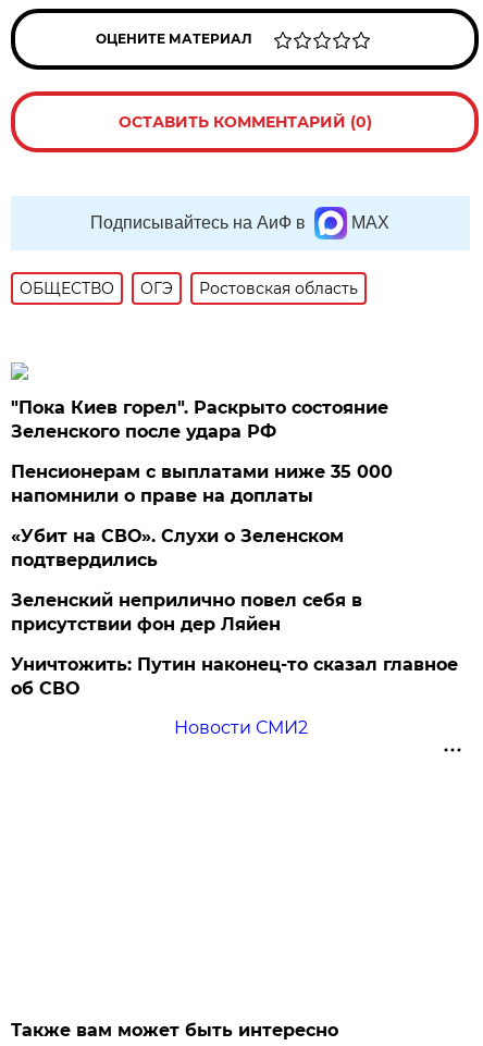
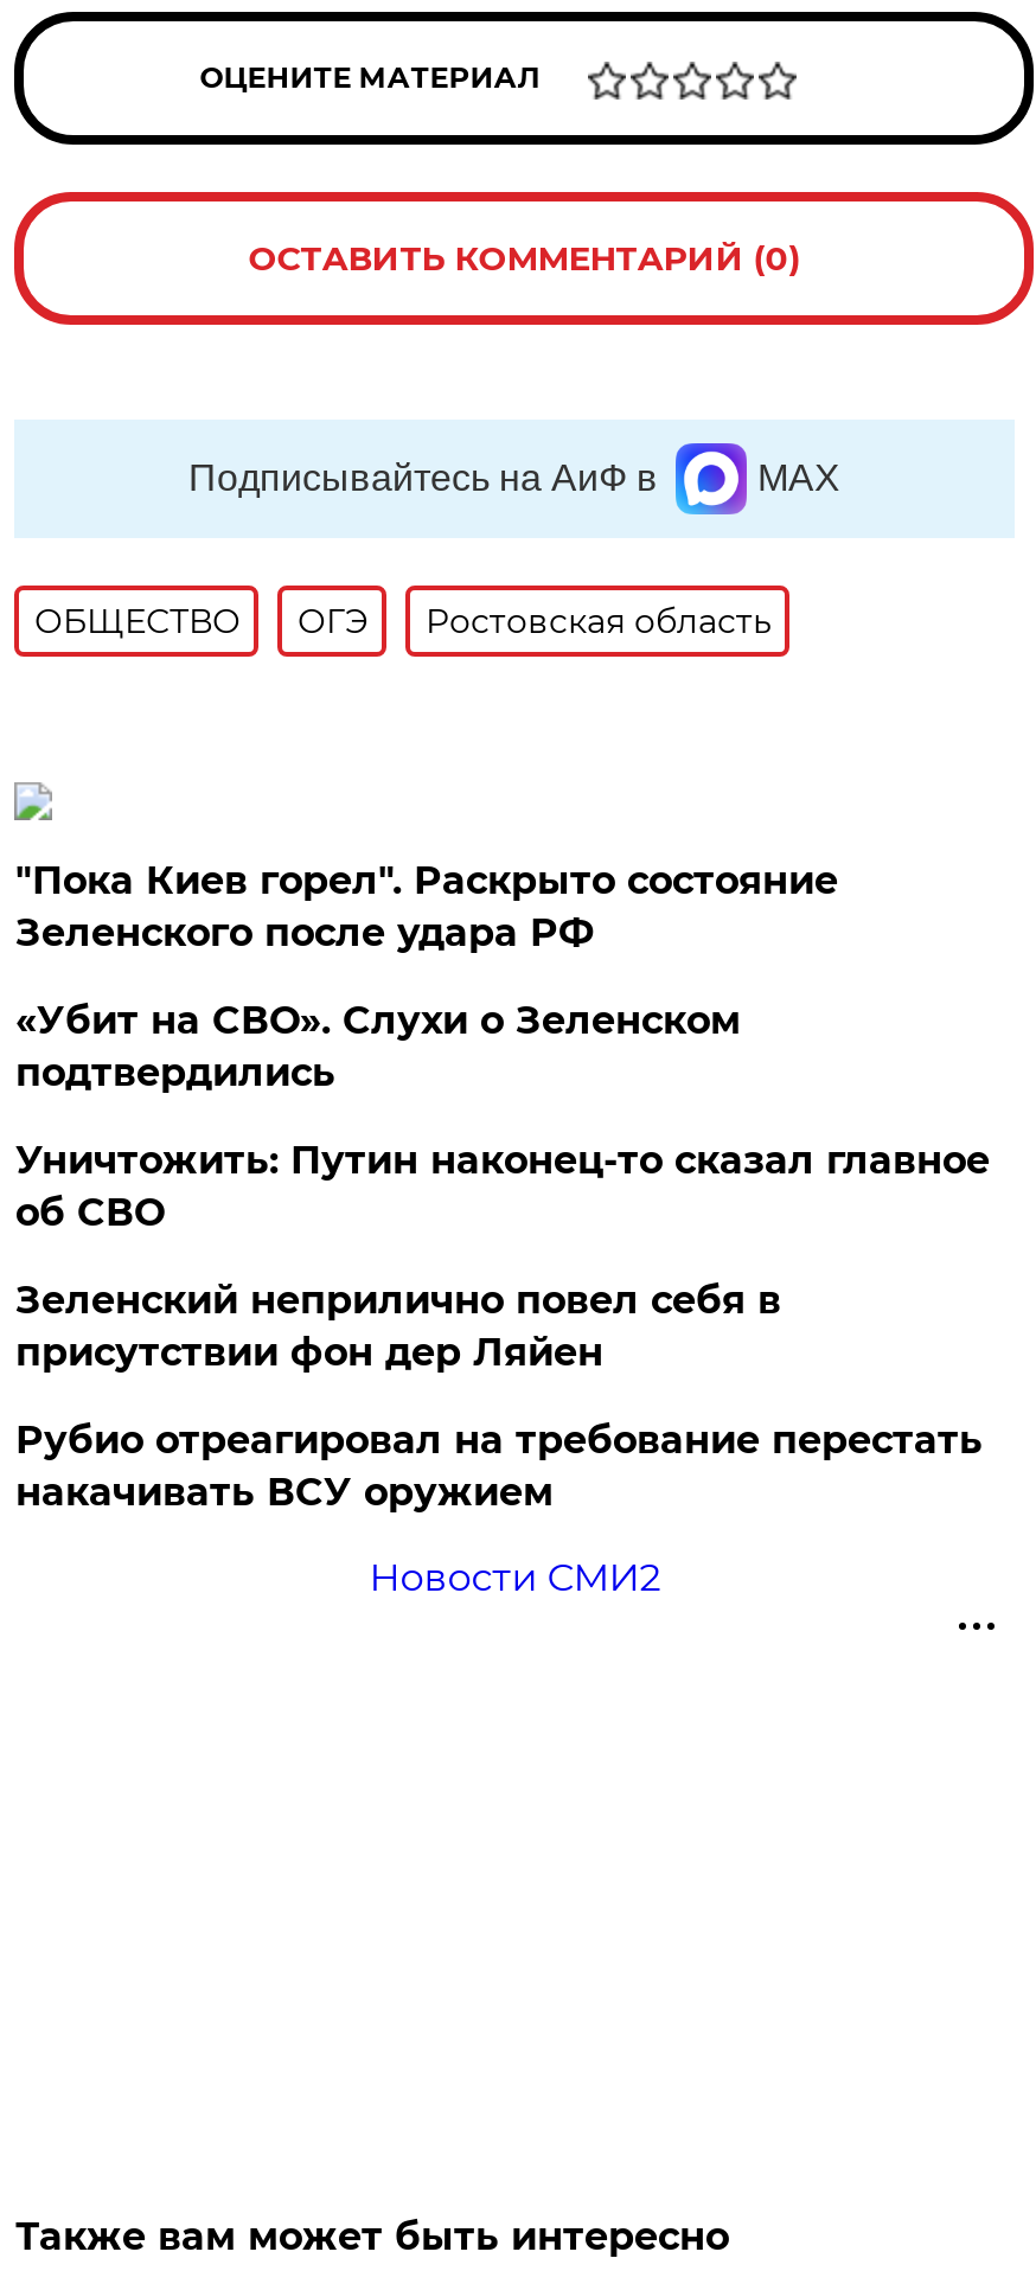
- Пенсионерам с выплатами ниже 35 000
- напомнили о праве на доплаты

moved up: «Убит на СВО». Слухи о Зеленском | подтвердились

+ Рубио отреагировал на требование перестать
+ накачивать ВСУ оружием

moved up: Уничтожить: Путин наконец-то сказал главное | об СВО
